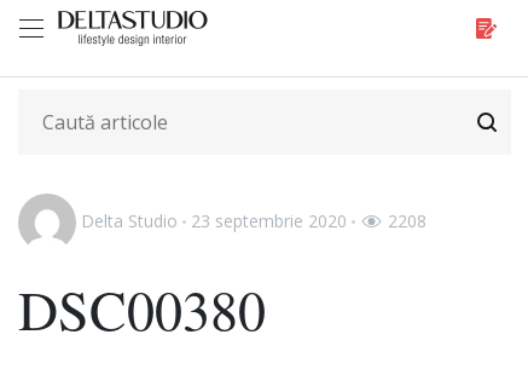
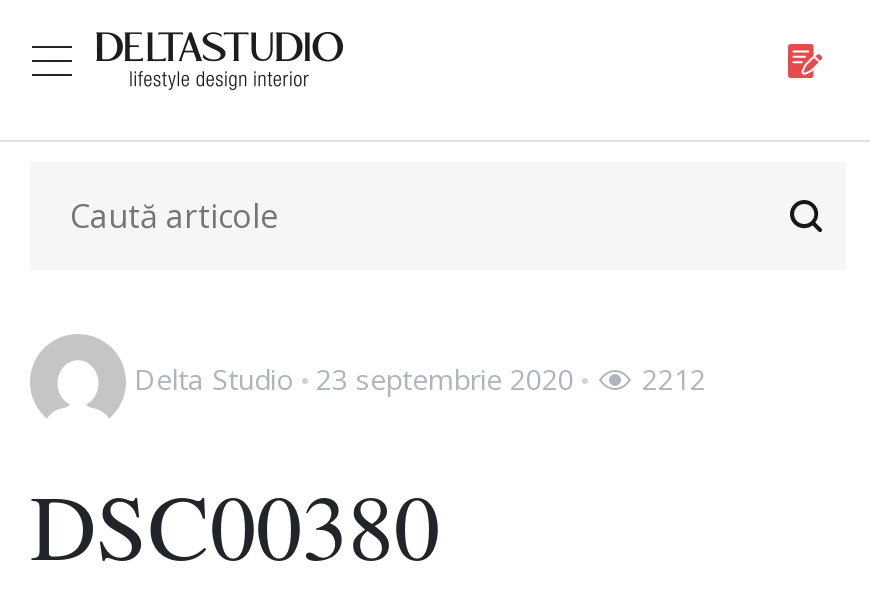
- Delta Studio 23 septembrie 2020 2208
+ Delta Studio 23 septembrie 2020 2212
